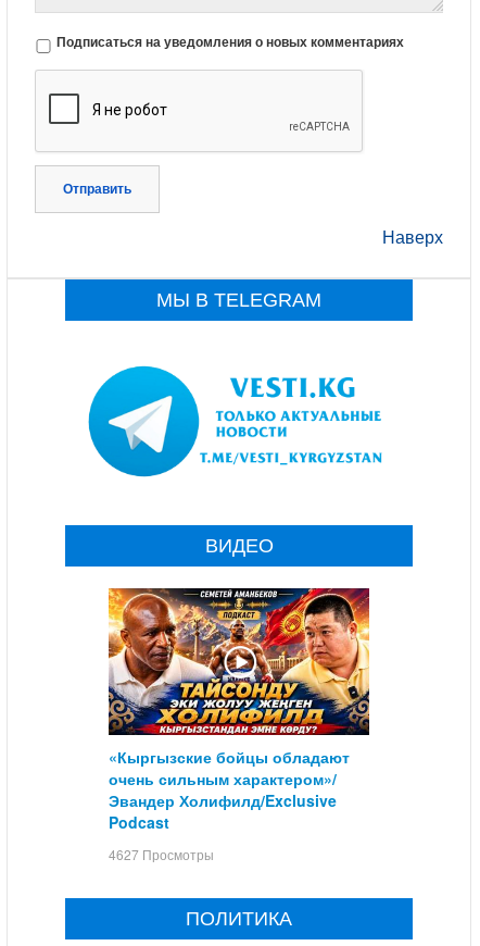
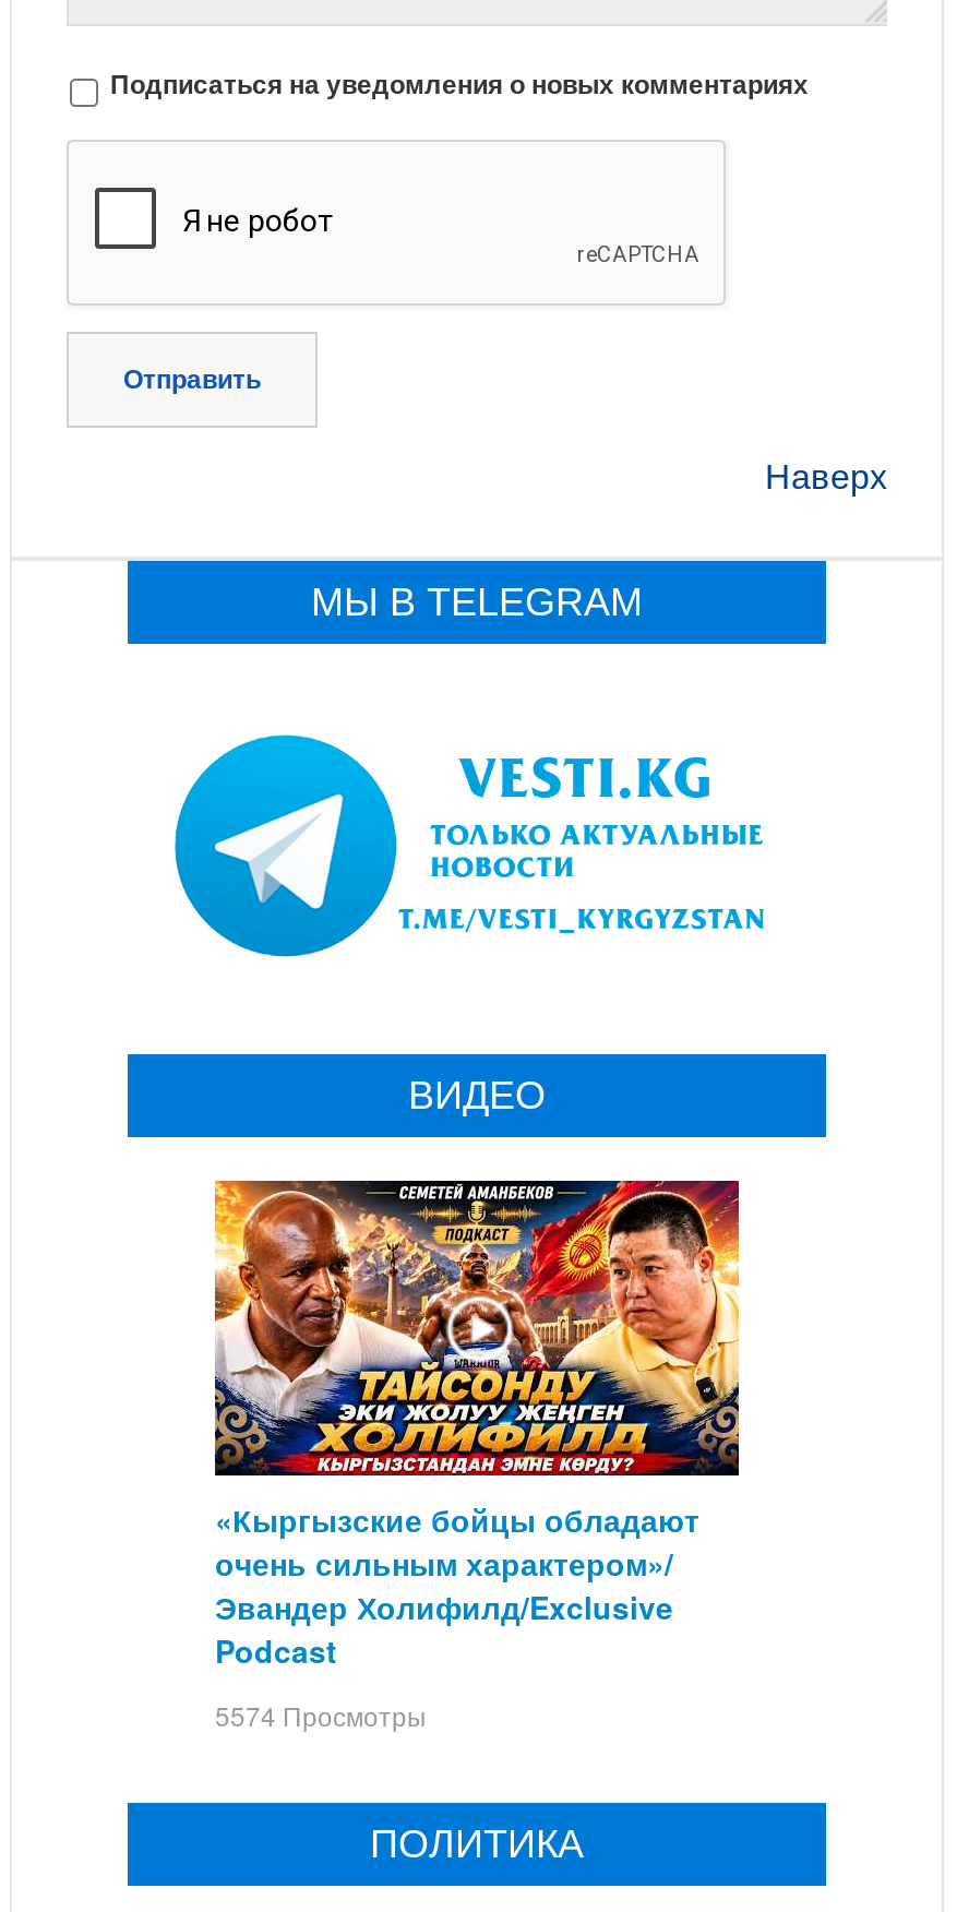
- 4627 Просмотры
+ 5574 Просмотры
